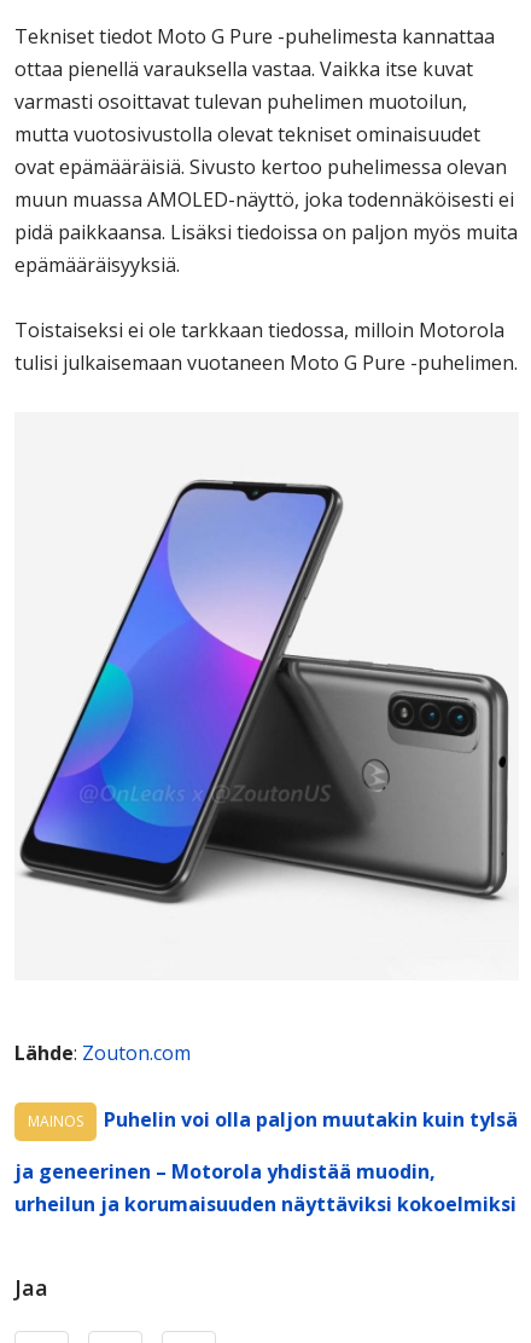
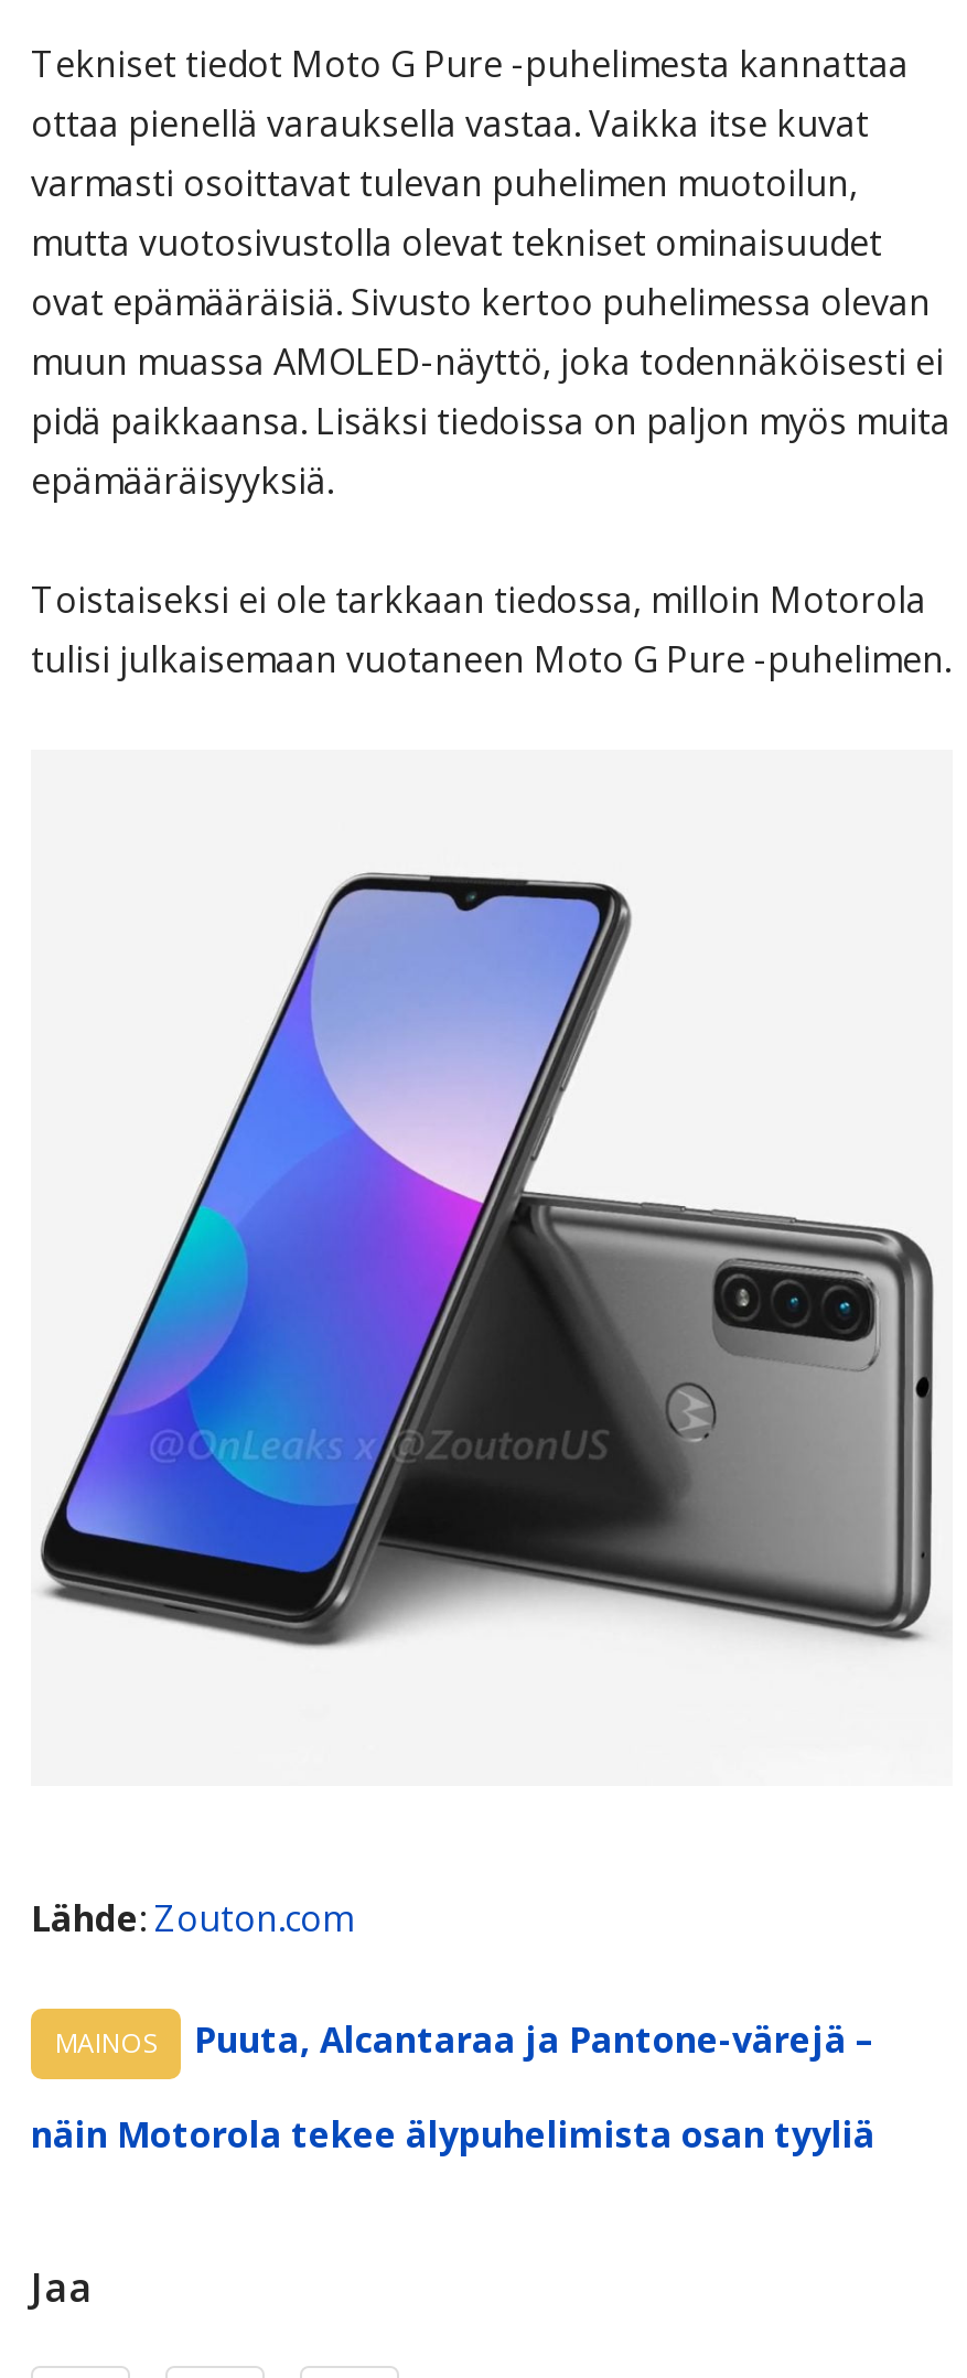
- Puhelin voi olla paljon muutakin kuin tylsä
+ Puuta, Alcantaraa ja Pantone-värejä –

- ja geneerinen – Motorola yhdistää muodin,
- urheilun ja korumaisuuden näyttäviksi kokoelmiksi
+ näin Motorola tekee älypuhelimista osan tyyliä
